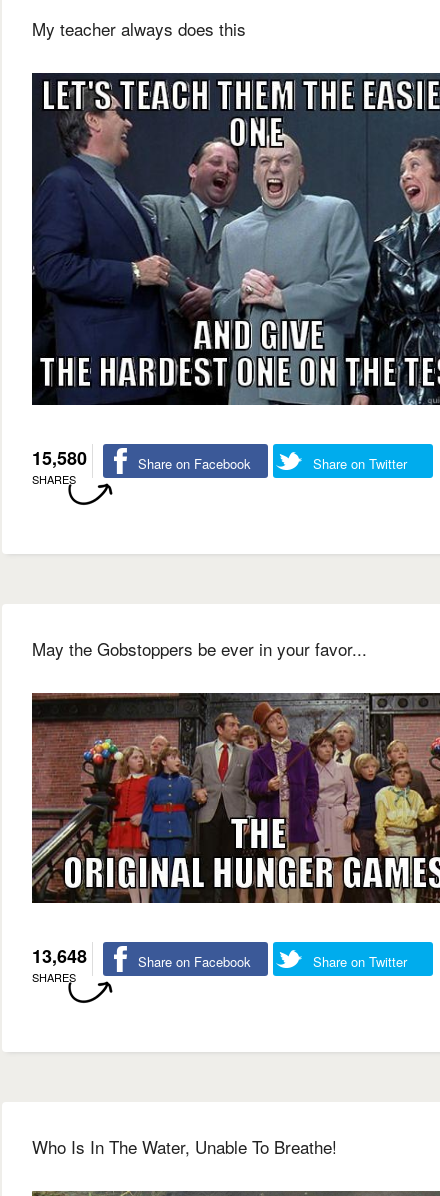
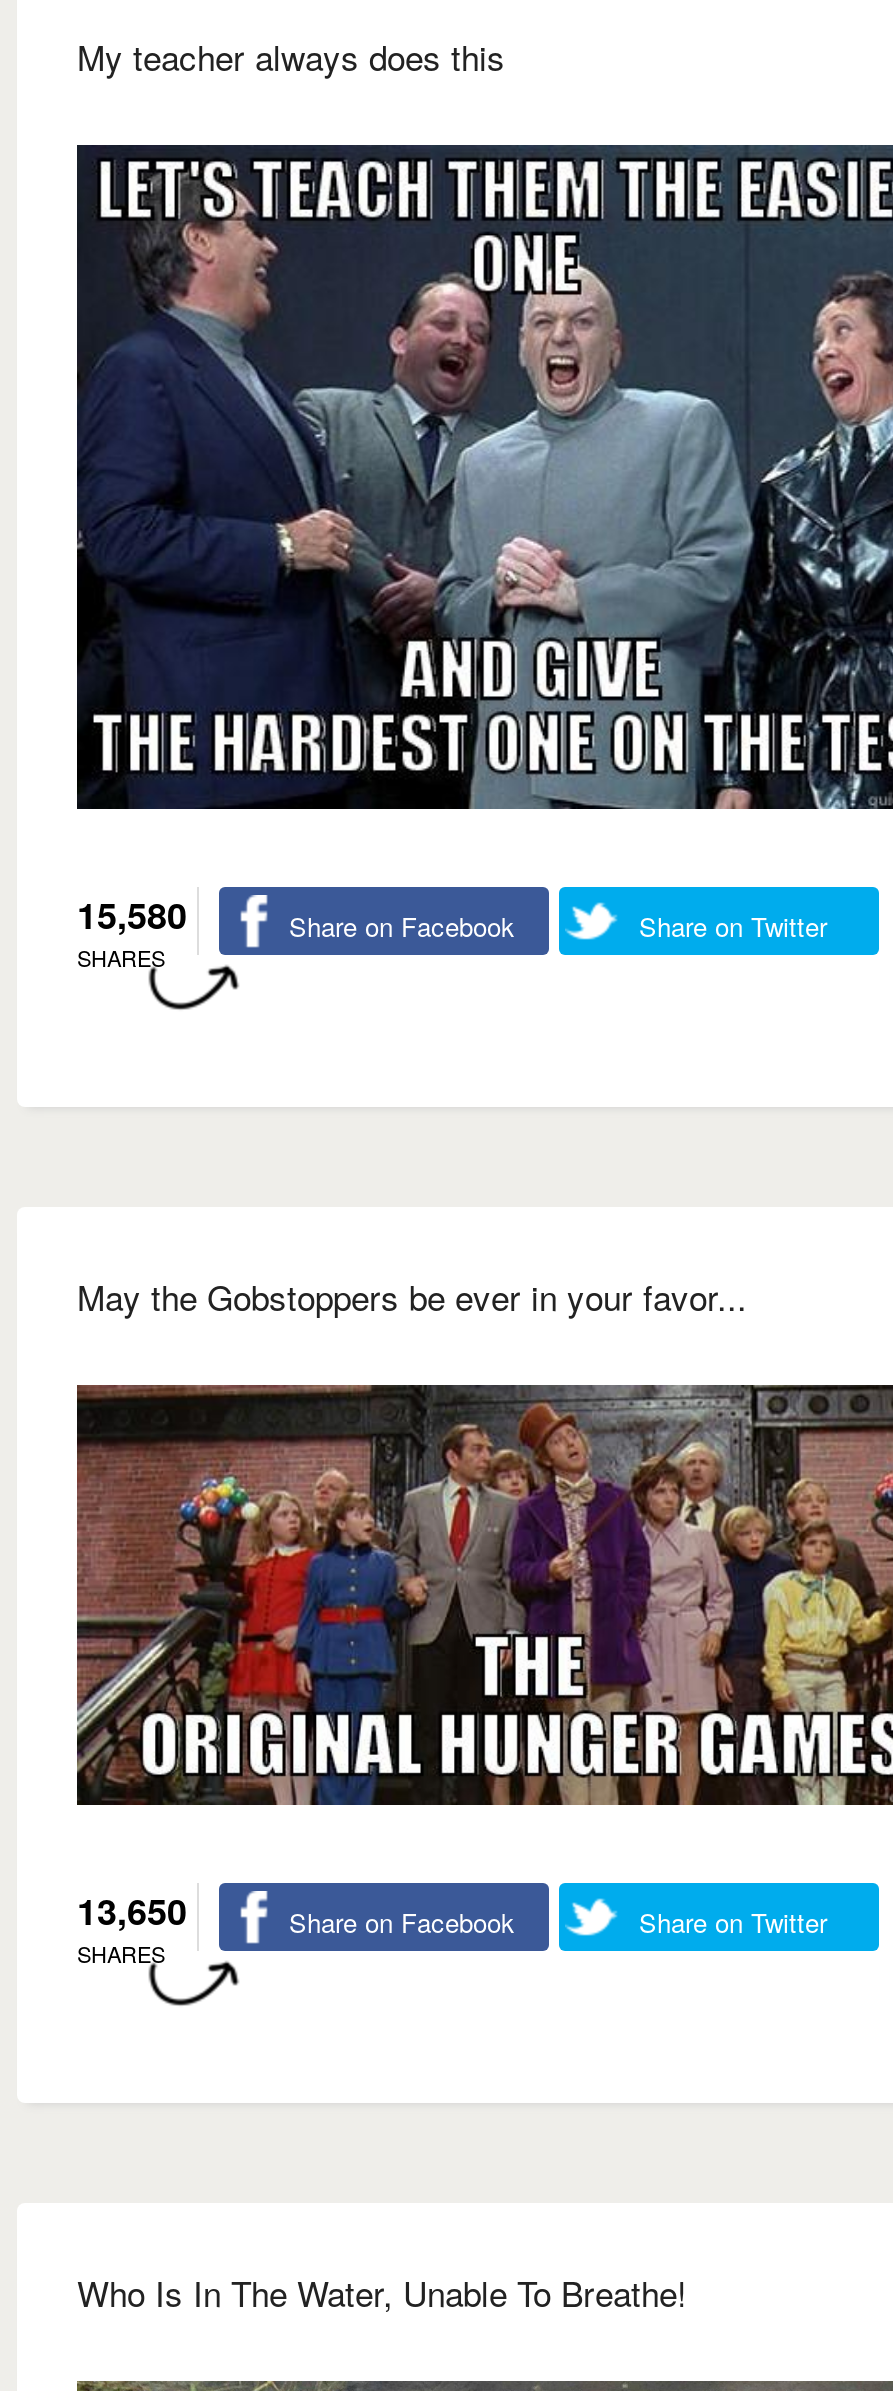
- 13,648
+ 13,650
